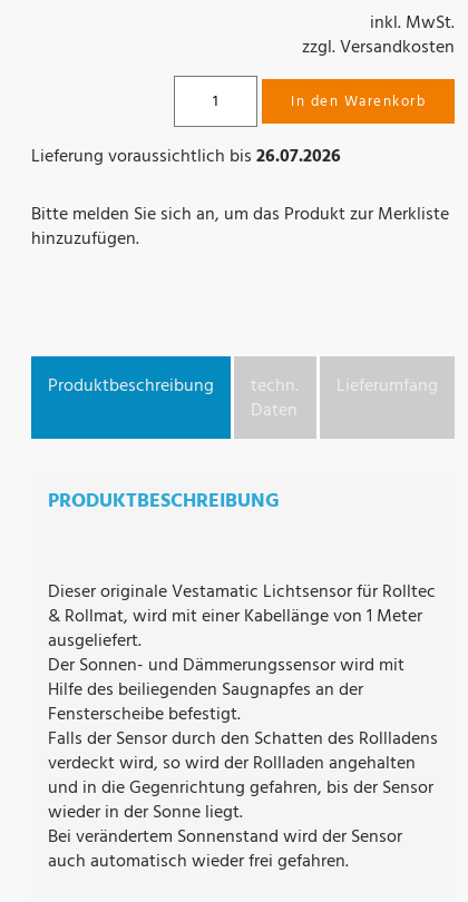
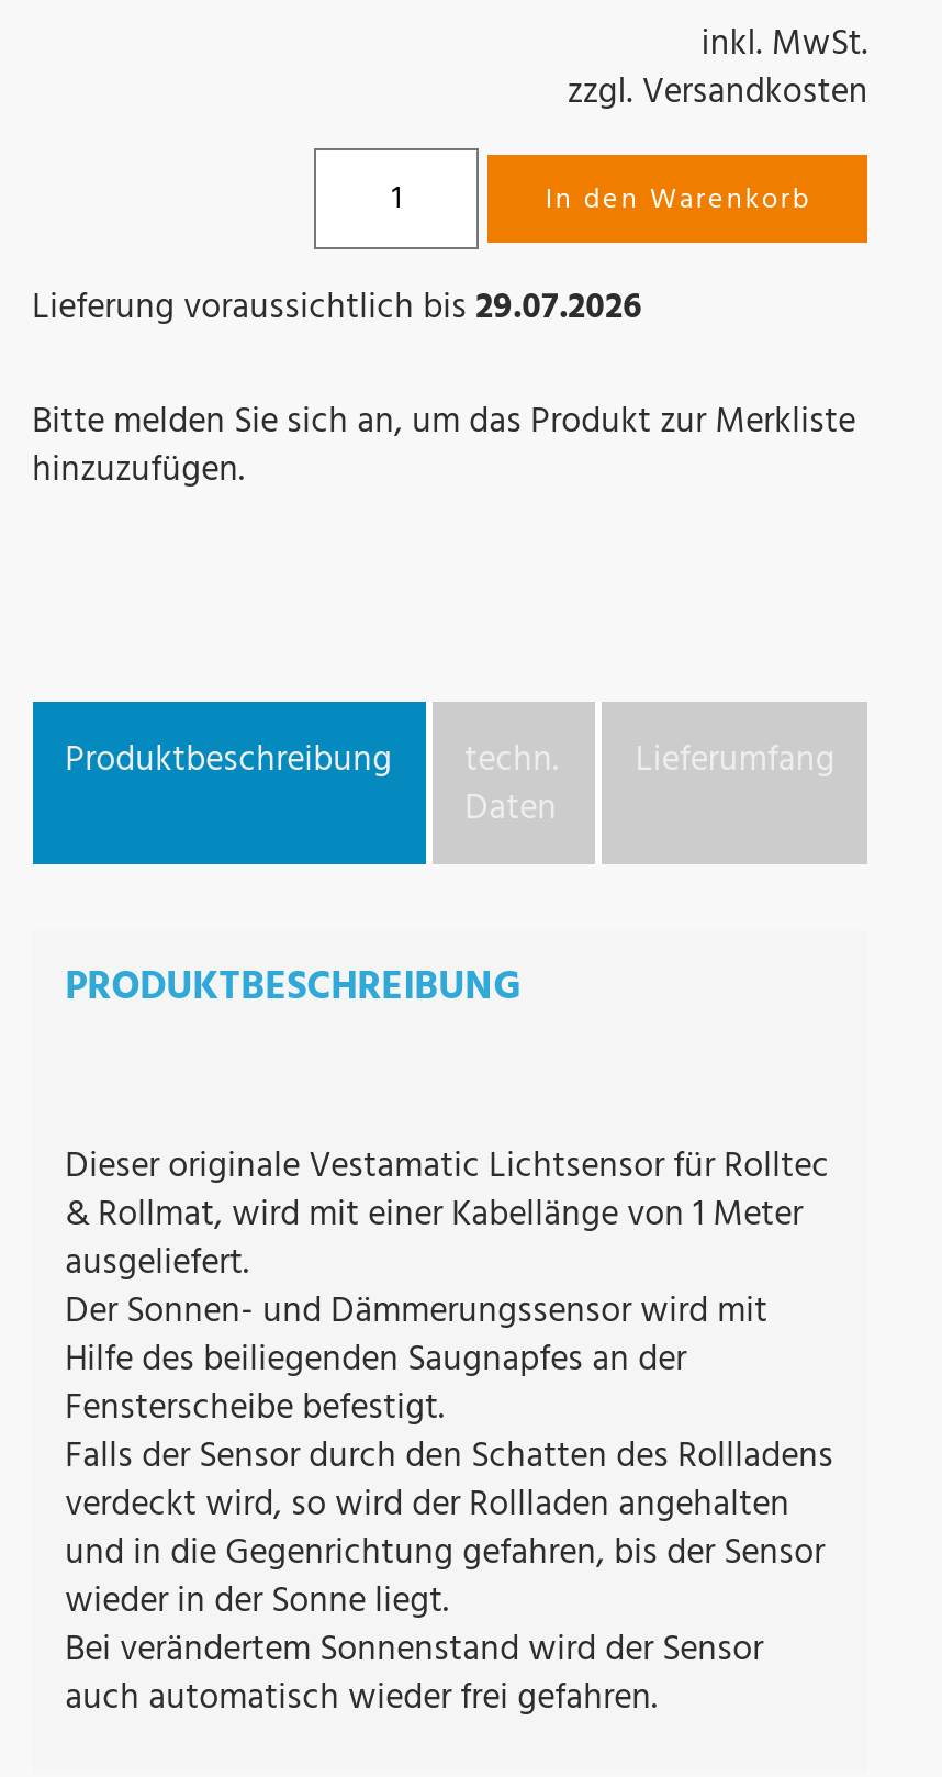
- Lieferung voraussichtlich bis 26.07.2026
+ Lieferung voraussichtlich bis 29.07.2026
